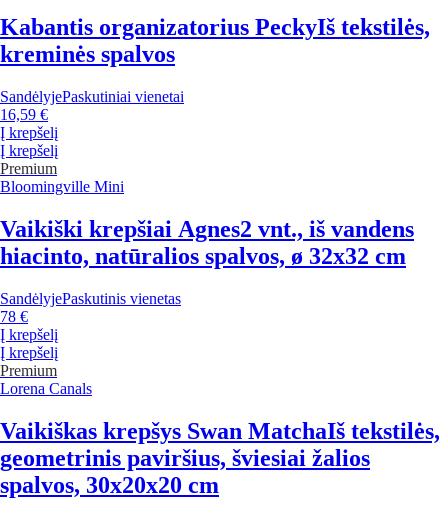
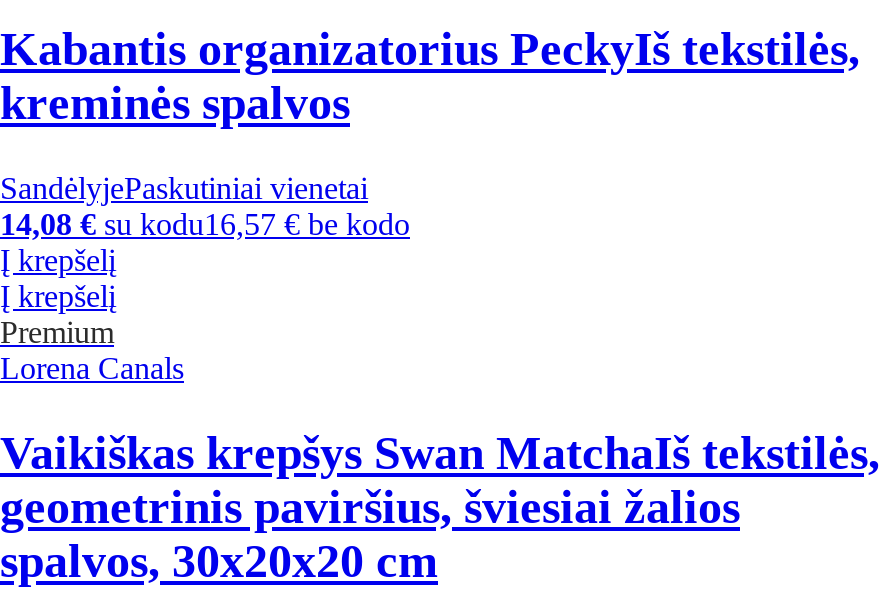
- 16,59 €
- Į krepšelį
- Į krepšelį
- Premium
- Bloomingville Mini
- Vaikiški krepšiai Agnes2 vnt., iš vandens
- hiacinto, natūralios spalvos, ø 32x32 cm
- SandėlyjePaskutinis vienetas
- 78 €
+ 14,08 €su kodu16,57 € be kodo
